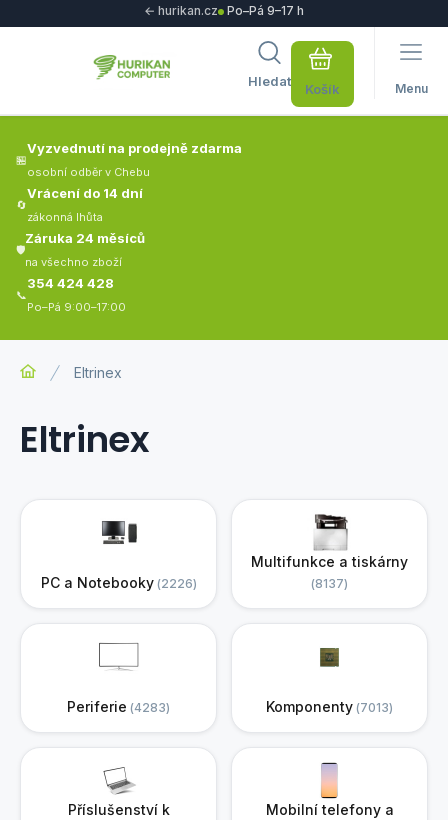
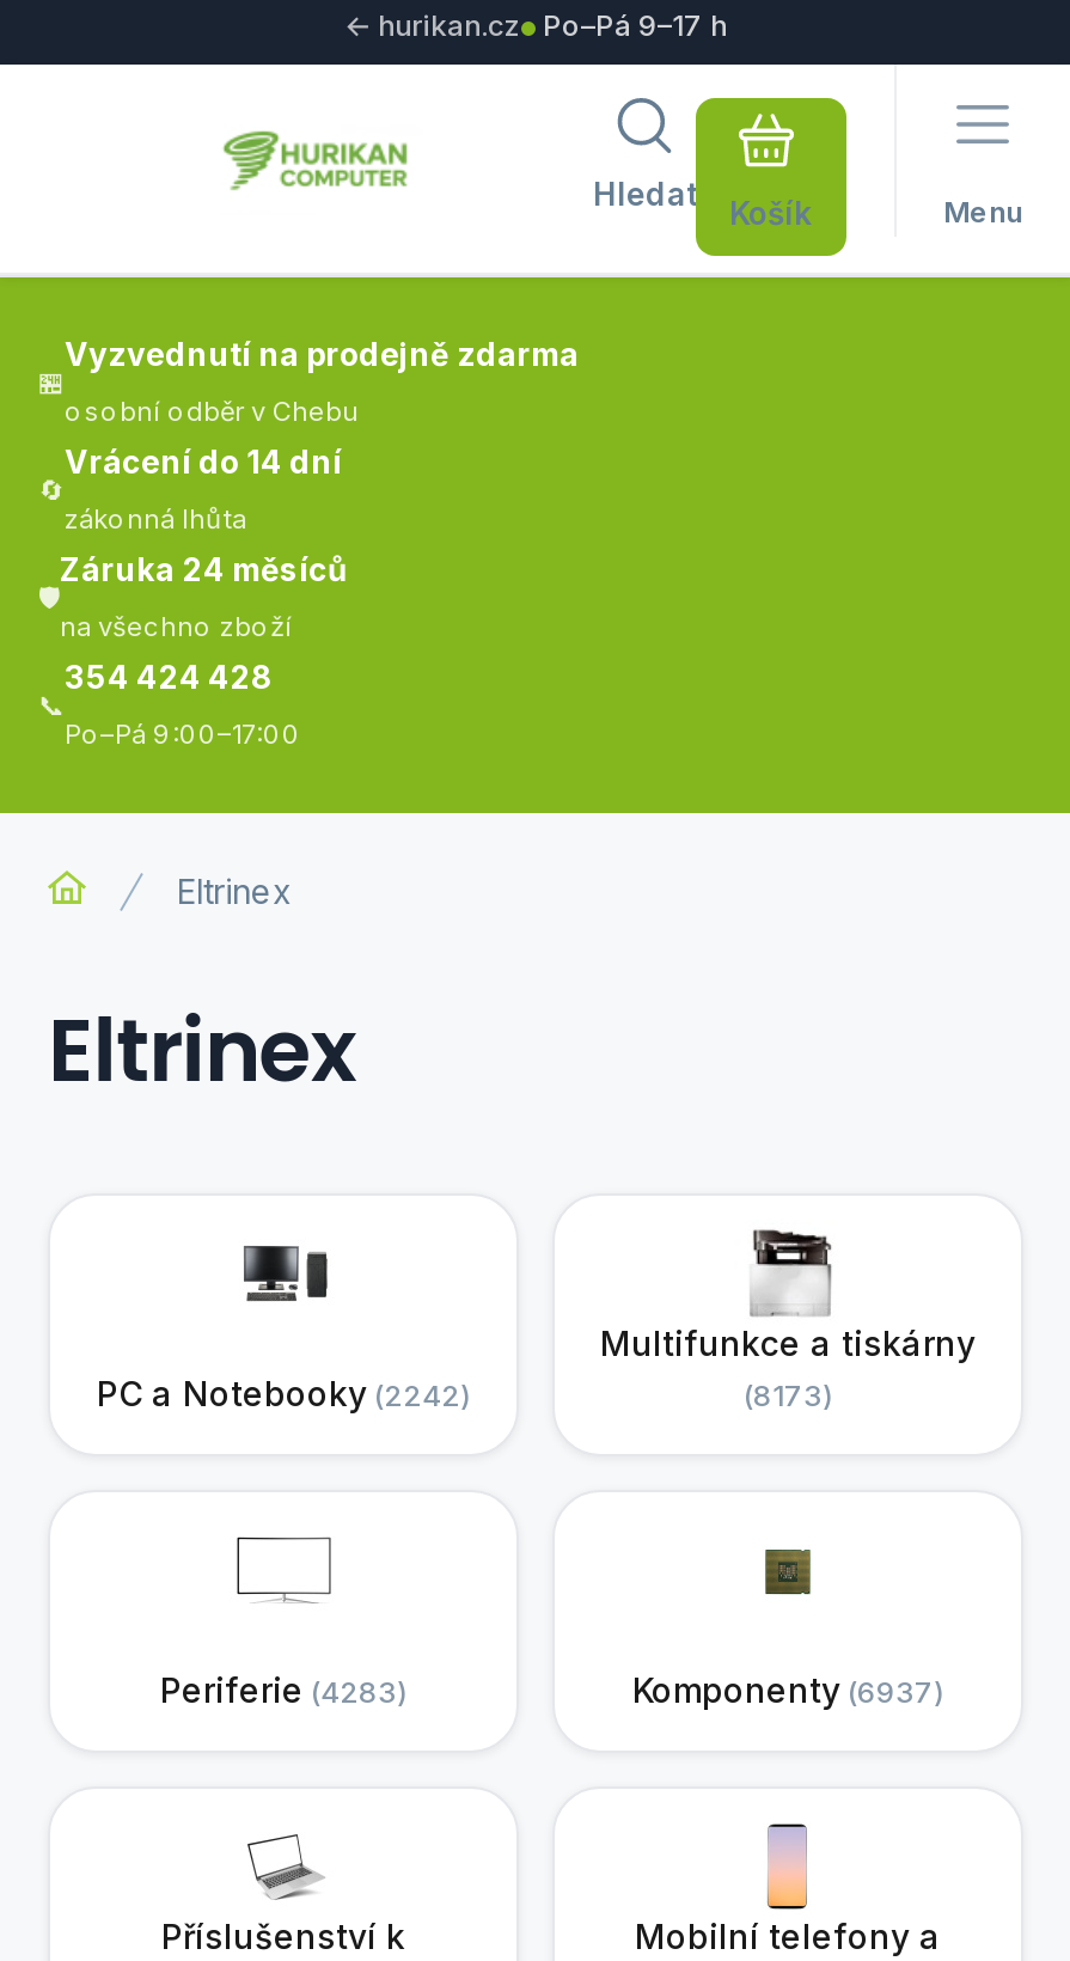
- PC a Notebooky 2226
+ PC a Notebooky 2242

- 8137
+ 8173

- Komponenty 7013
+ Komponenty 6937
